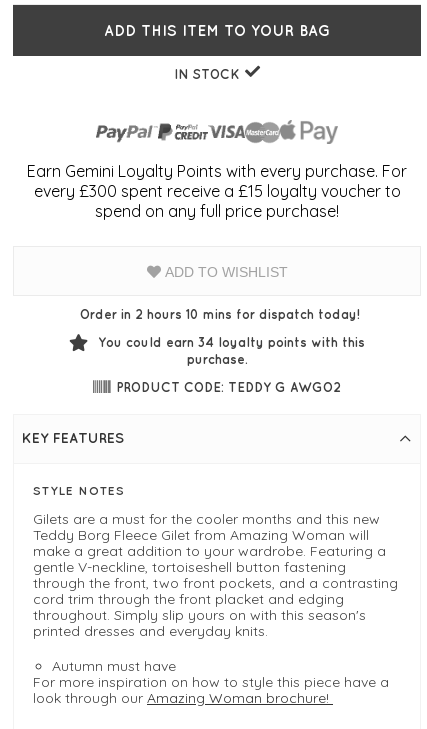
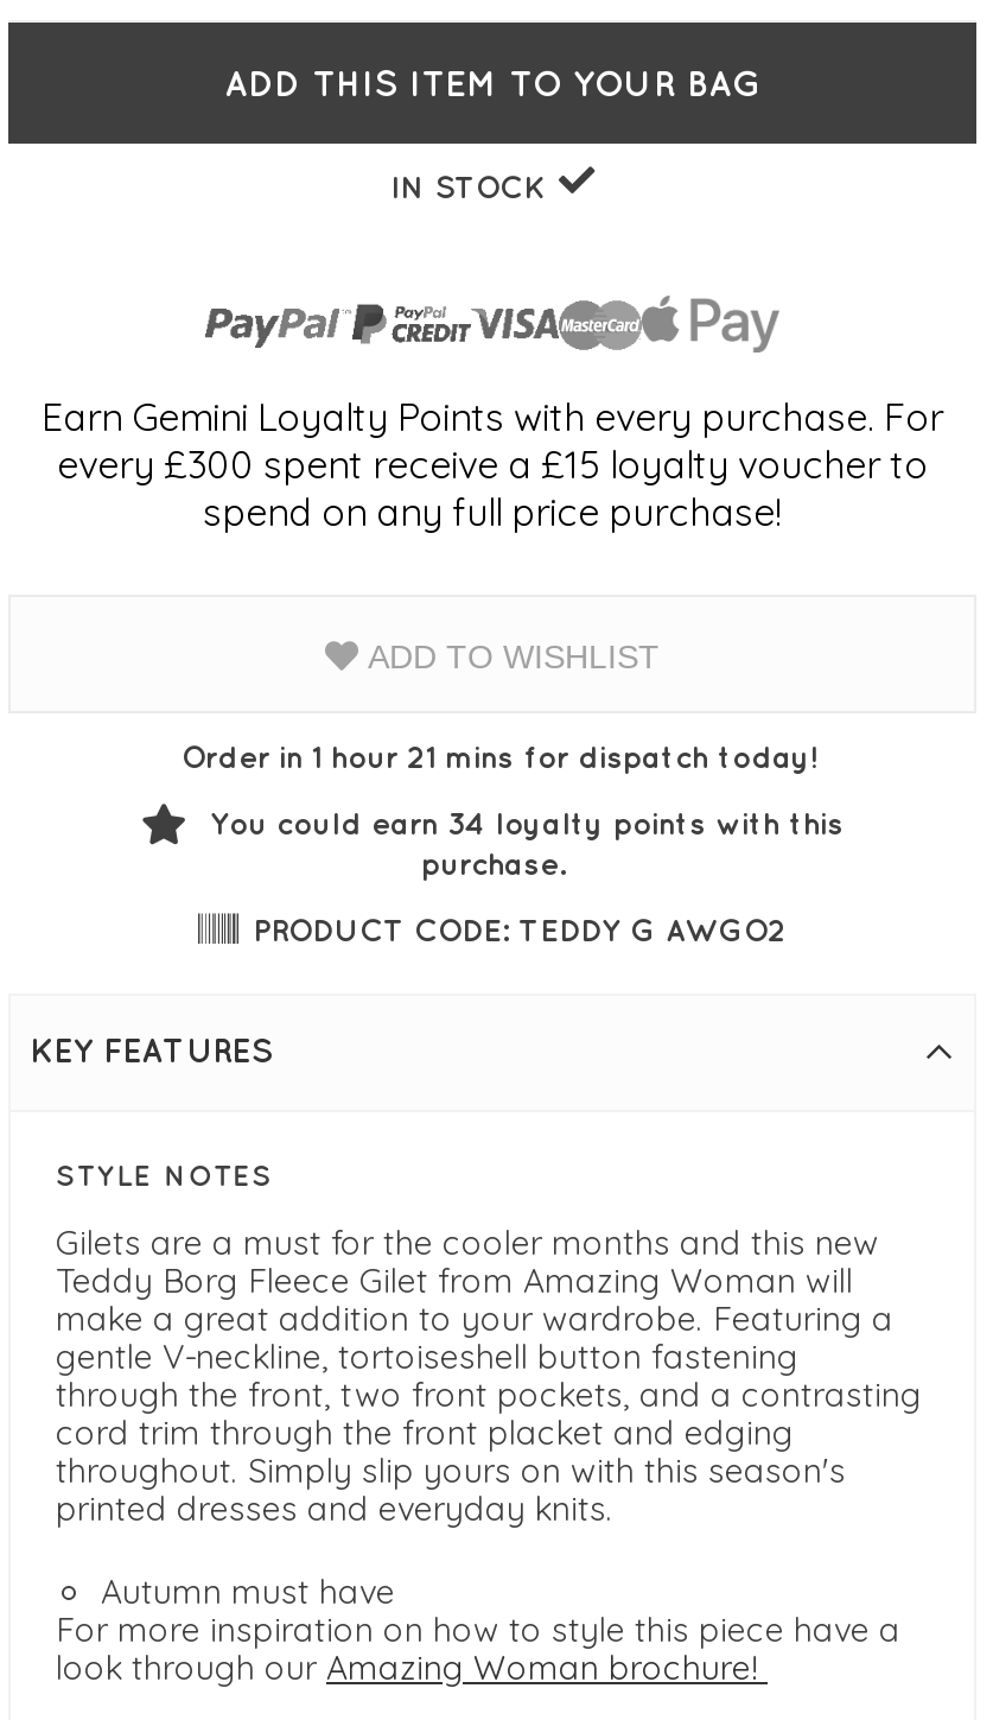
- Order in 2 hours 10 mins for dispatch today!
+ Order in 1 hour 21 mins for dispatch today!
